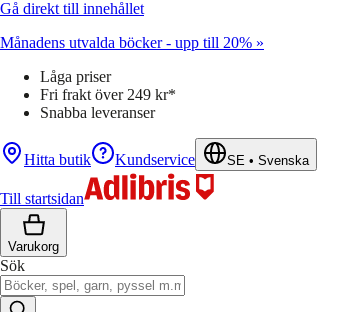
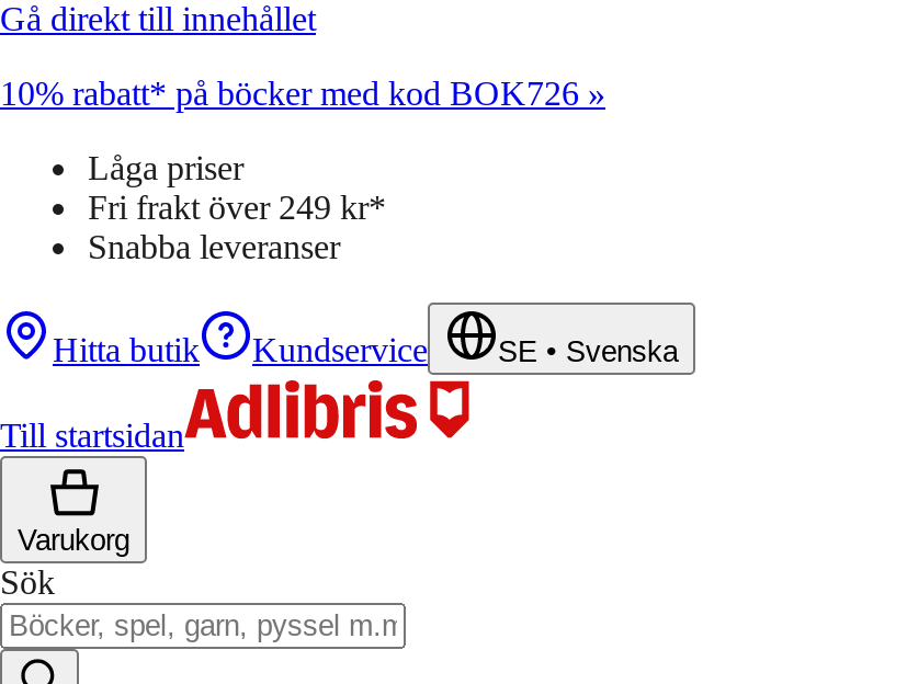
- Månadens utvalda böcker - upp till 20% »
+ 10% rabatt* på böcker med kod BOK726 »
